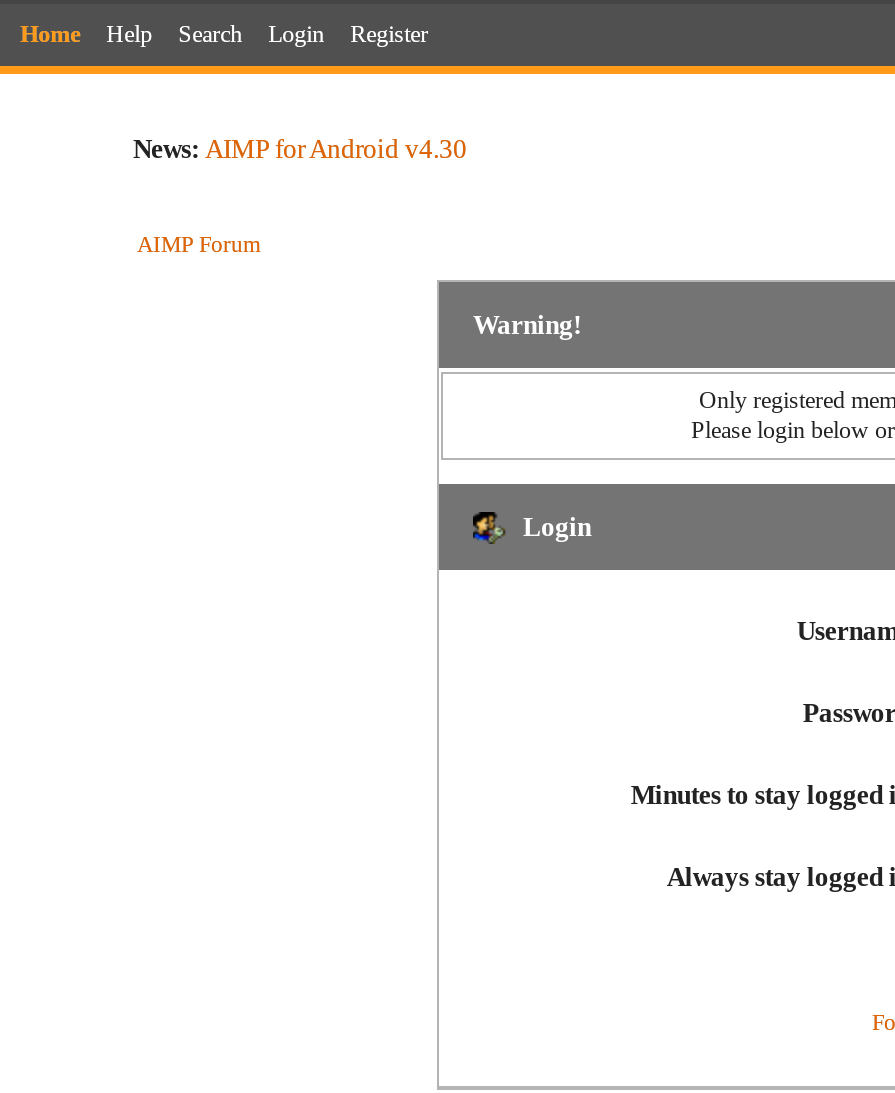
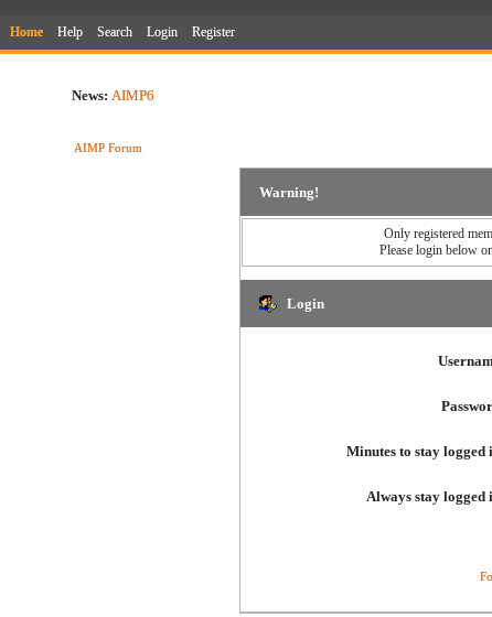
- News: AIMP for Android v4.30
+ News: AIMP6
